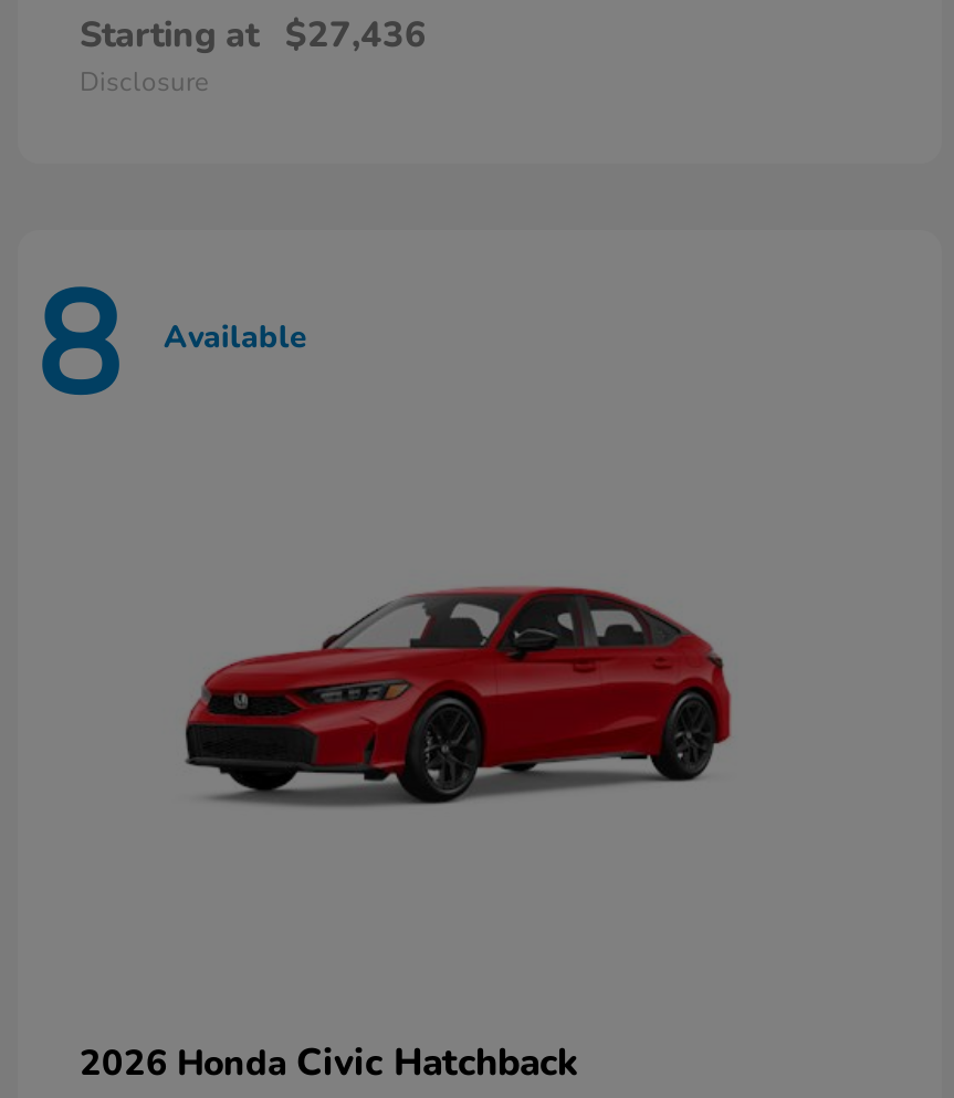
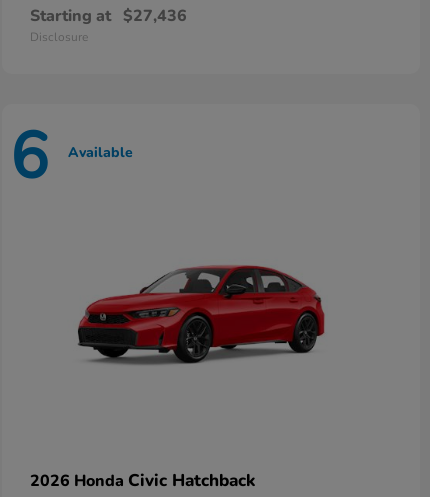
- 8 Available
+ 6 Available
